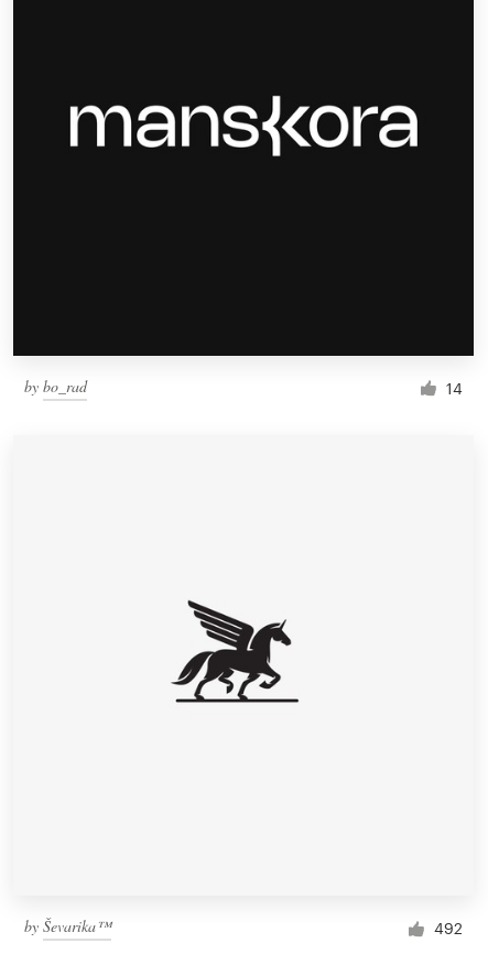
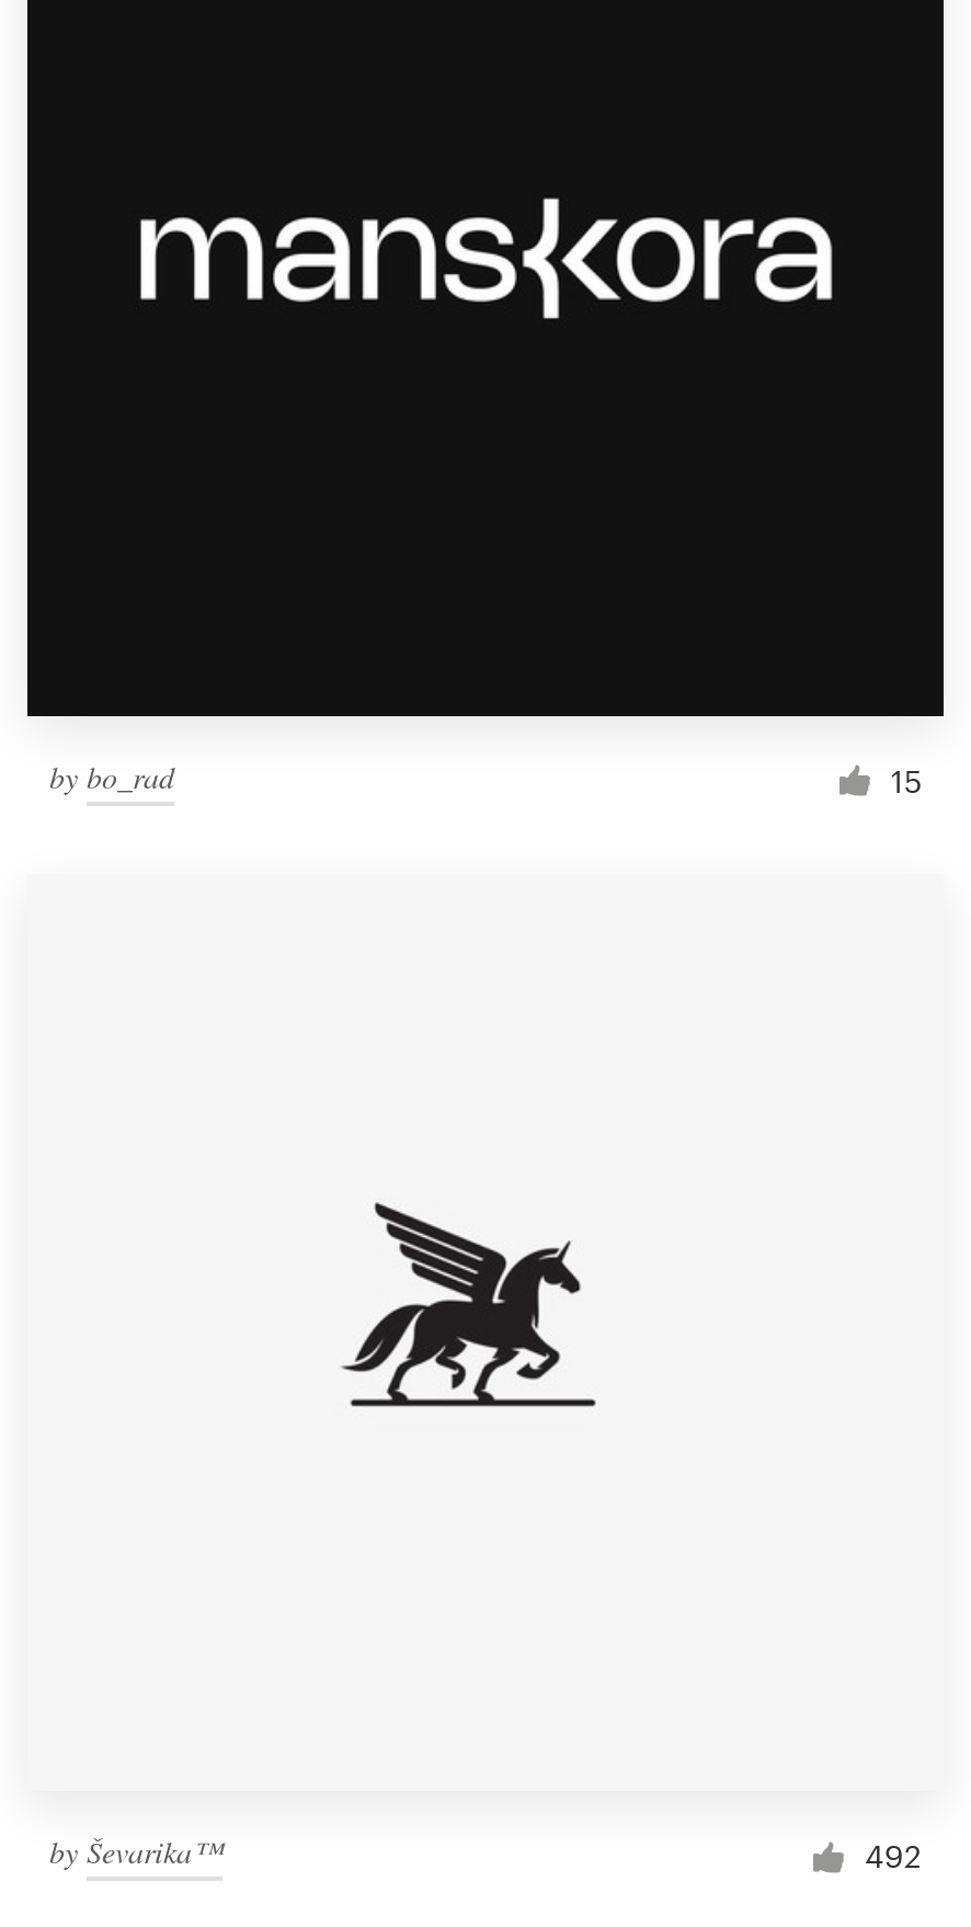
- 14
+ 15
